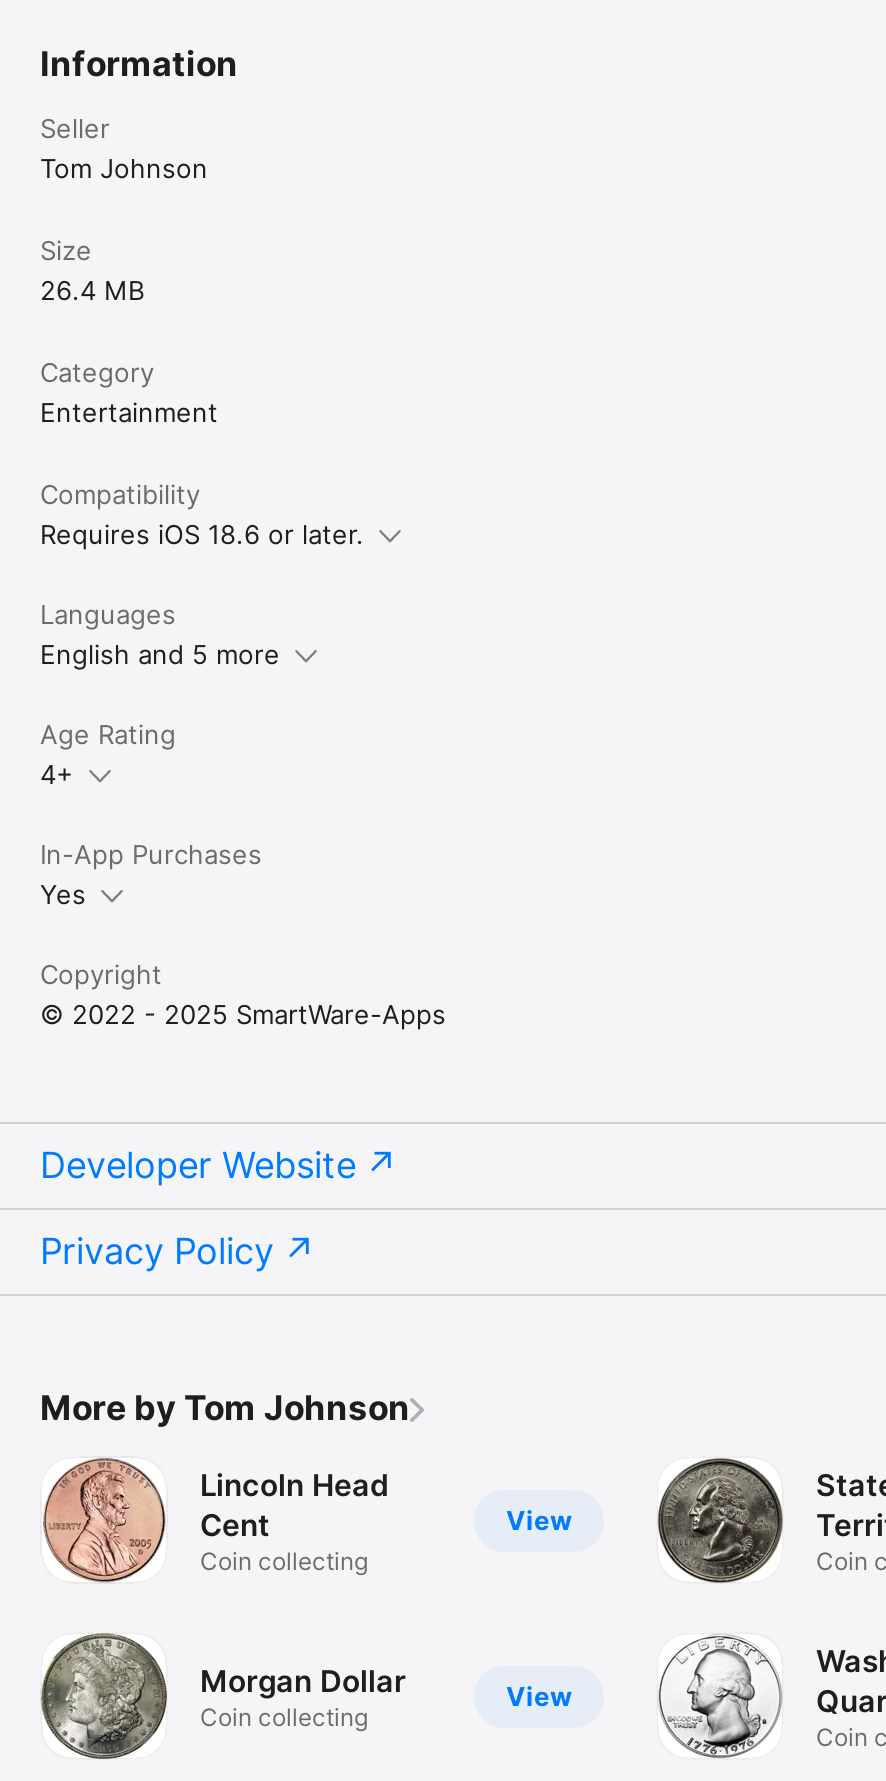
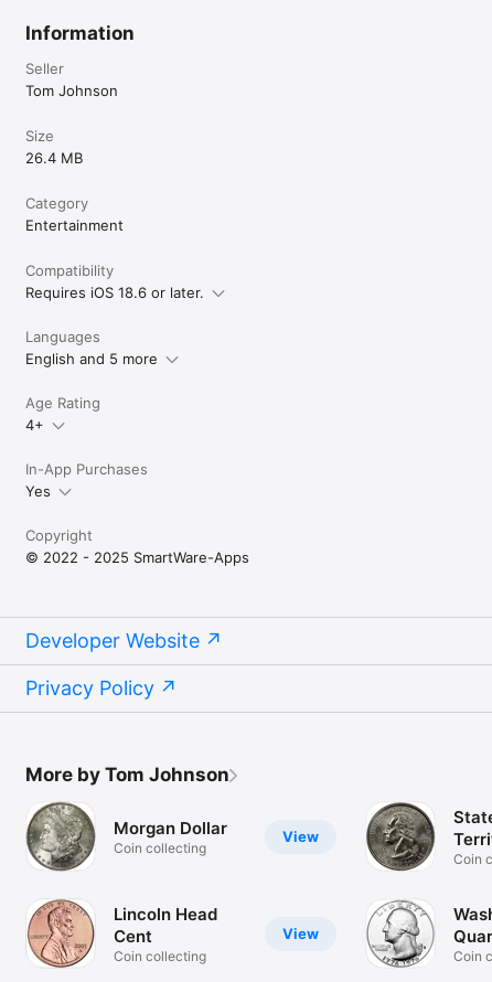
moved down: [image] | Lincoln Head | Cent

moved up: [image] | Morgan Dollar
